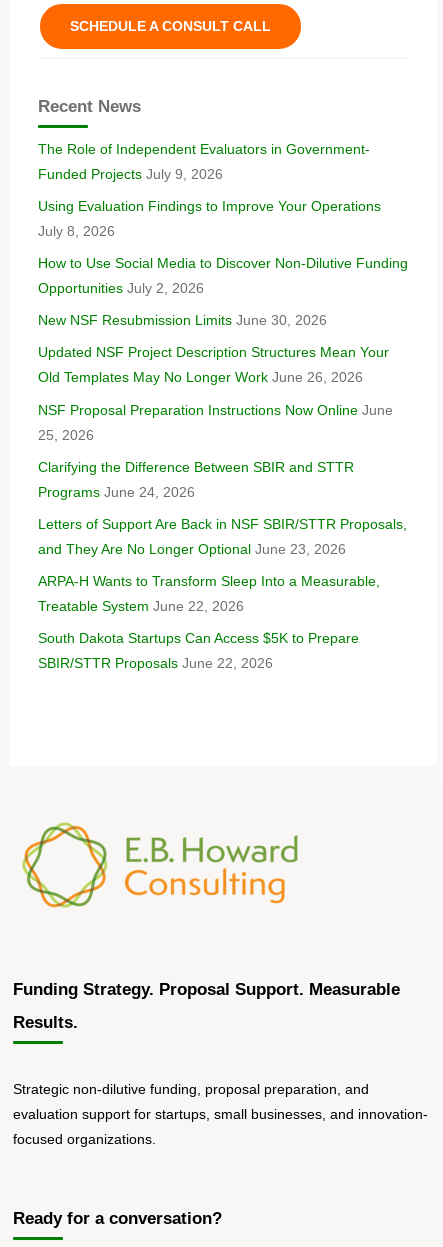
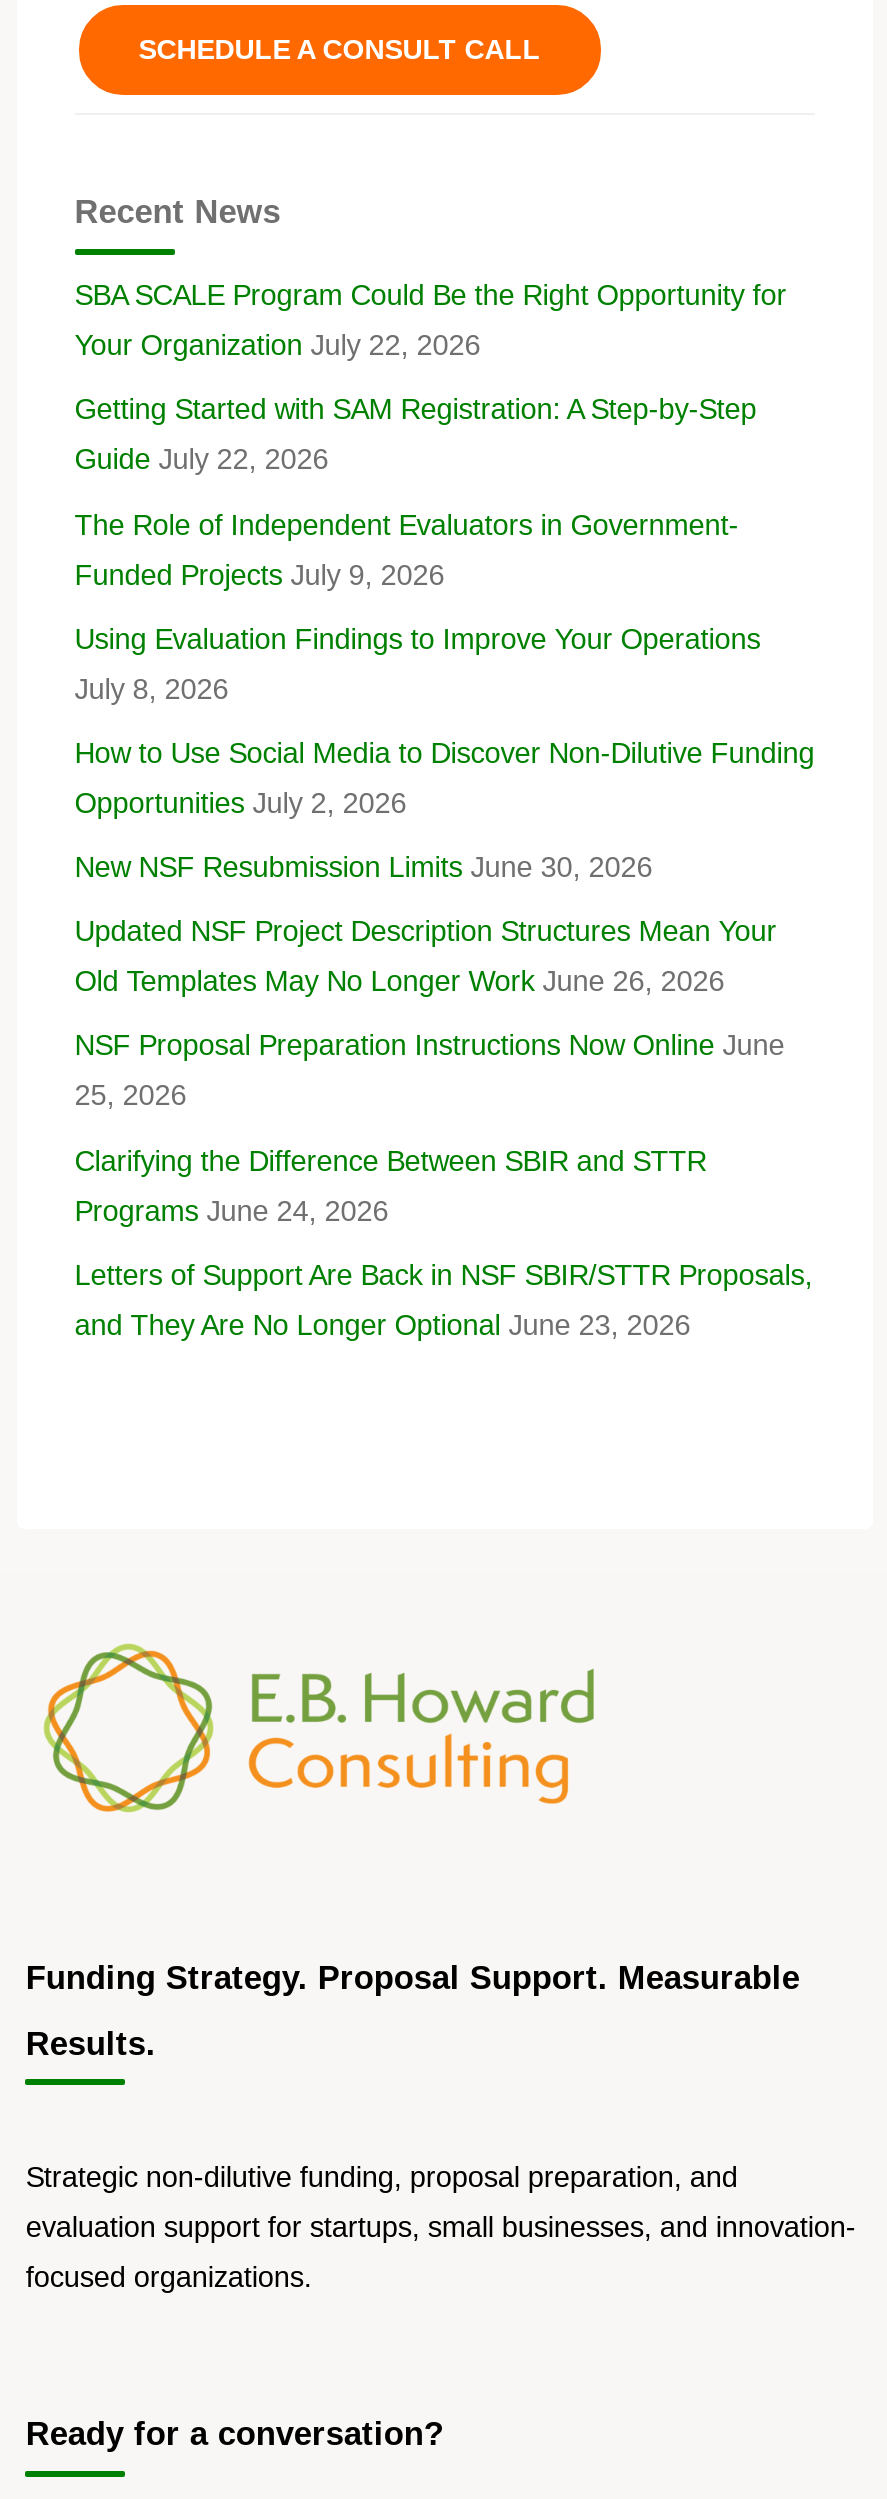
+ SBA SCALE Program Could Be the Right Opportunity for
+ Your Organization July 22, 2026
+ Getting Started with SAM Registration: A Step-by-Step
+ Guide July 22, 2026

moved down: The Role of Independent Evaluators in Government- | Funded Projects July 9, 2026 | Using Evaluation Findings to Improve Your Operations | ... | Letters of Support Are Back in NSF SBIR/STTR Proposals, | and They Are No Longer Optional June 23, 2026

- ARPA-H Wants to Transform Sleep Into a Measurable,
- Treatable System June 22, 2026
- South Dakota Startups Can Access $5K to Prepare
- SBIR/STTR Proposals June 22, 2026
